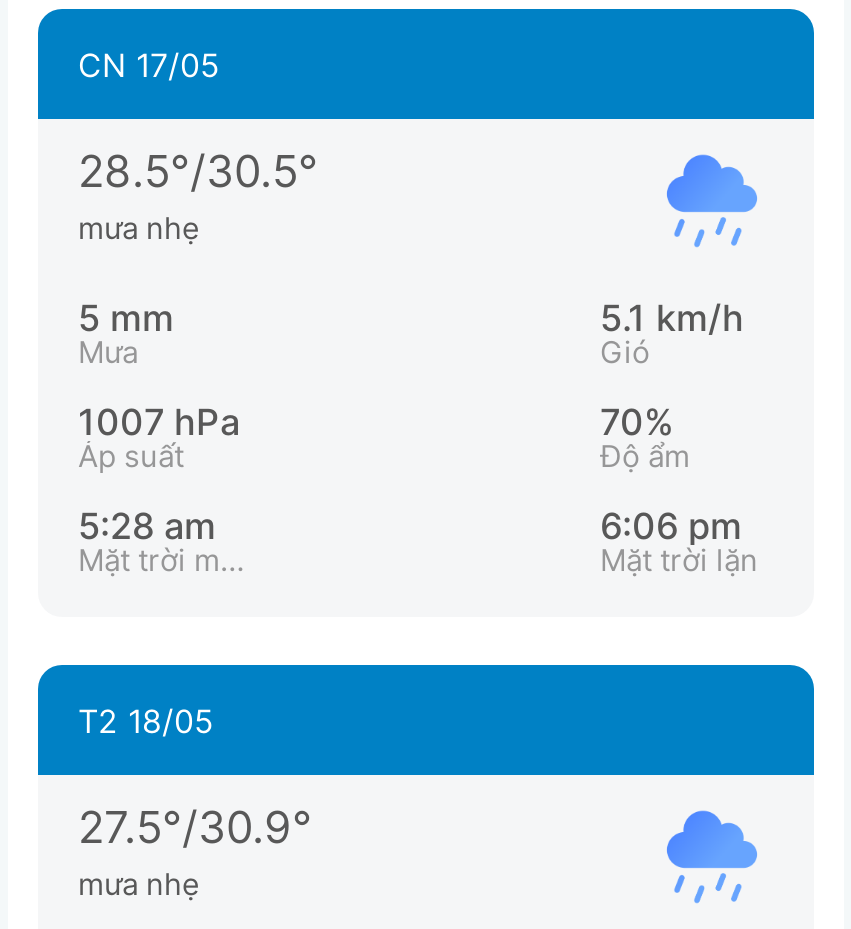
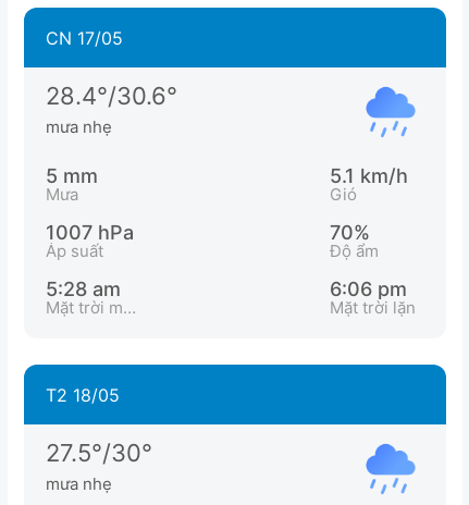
- 28.5°/30.5°
+ 28.4°/30.6°

- 27.5°/30.9°
+ 27.5°/30°
